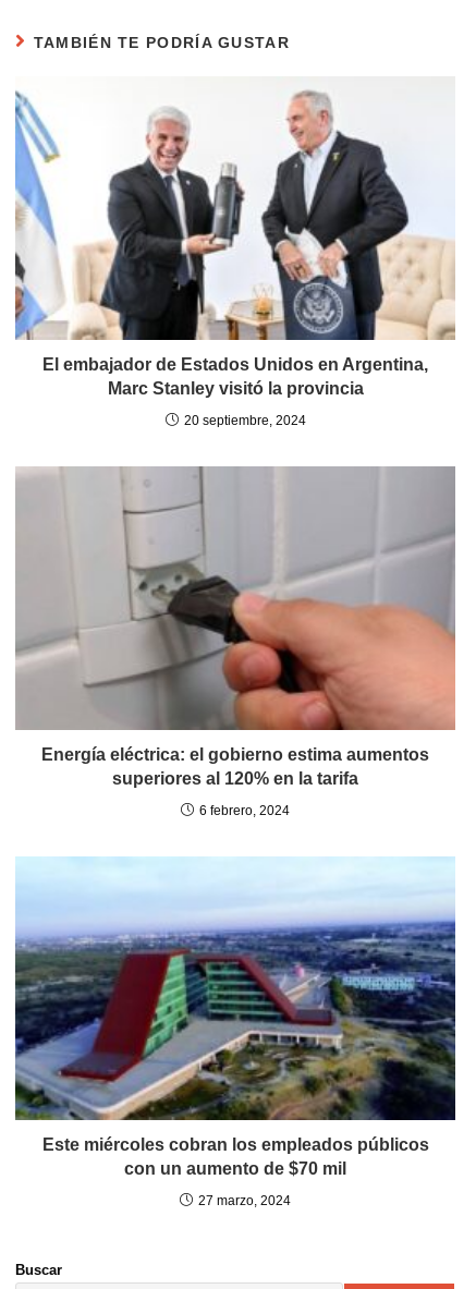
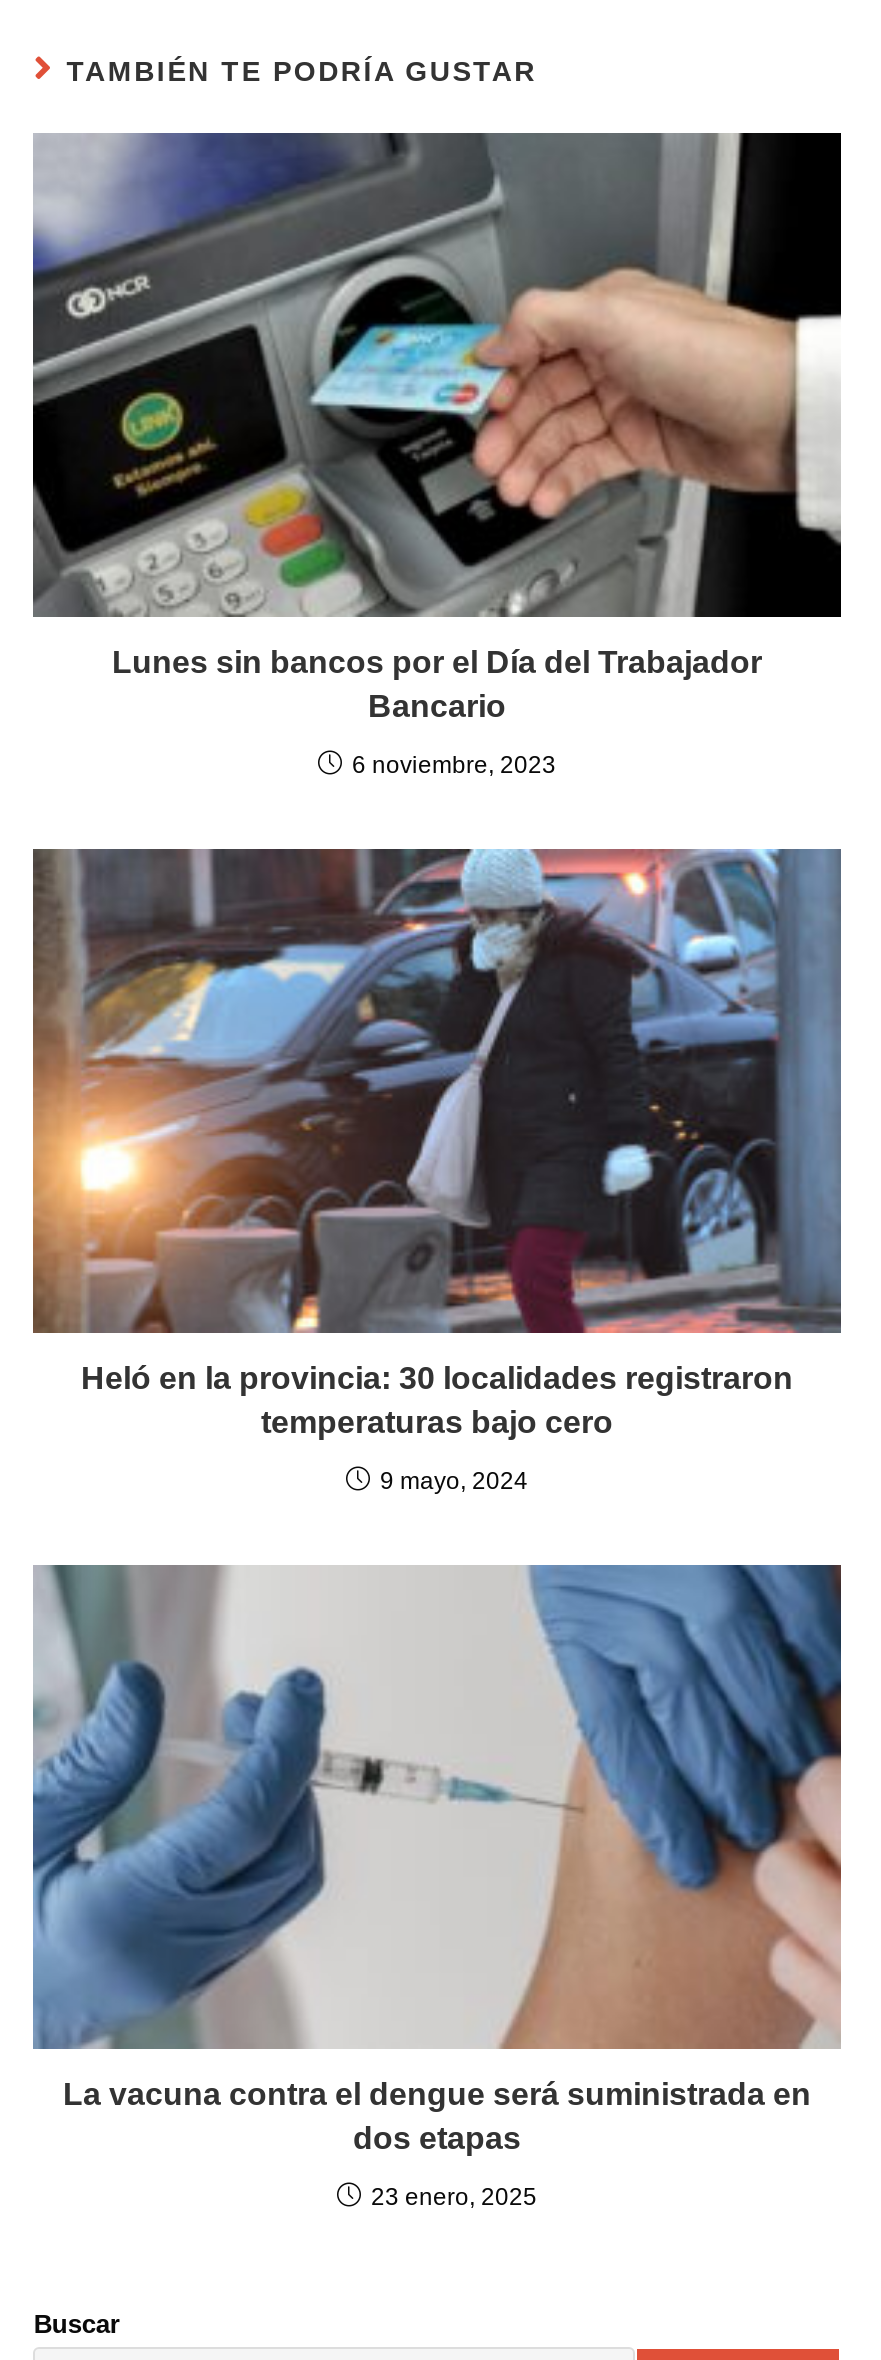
- [image]
- El embajador de Estados Unidos en Argentina,
- Marc Stanley visitó la provincia
+ [image]
+ Lunes sin bancos por el Día del Trabajador
+ Bancario

- 20 septiembre, 2024
+ 6 noviembre, 2023

- [image]
- Energía eléctrica: el gobierno estima aumentos
- superiores al 120% en la tarifa
+ [image]
+ Heló en la provincia: 30 localidades registraron
+ temperaturas bajo cero

- 6 febrero, 2024
+ 9 mayo, 2024

- [image]
- Este miércoles cobran los empleados públicos
- con un aumento de $70 mil
+ [image]
+ La vacuna contra el dengue será suministrada en
+ dos etapas

- 27 marzo, 2024
+ 23 enero, 2025
